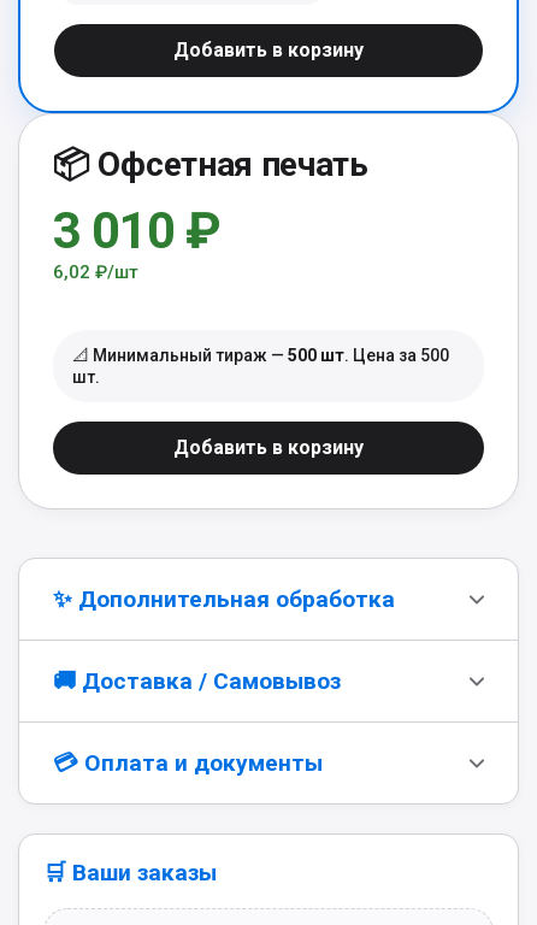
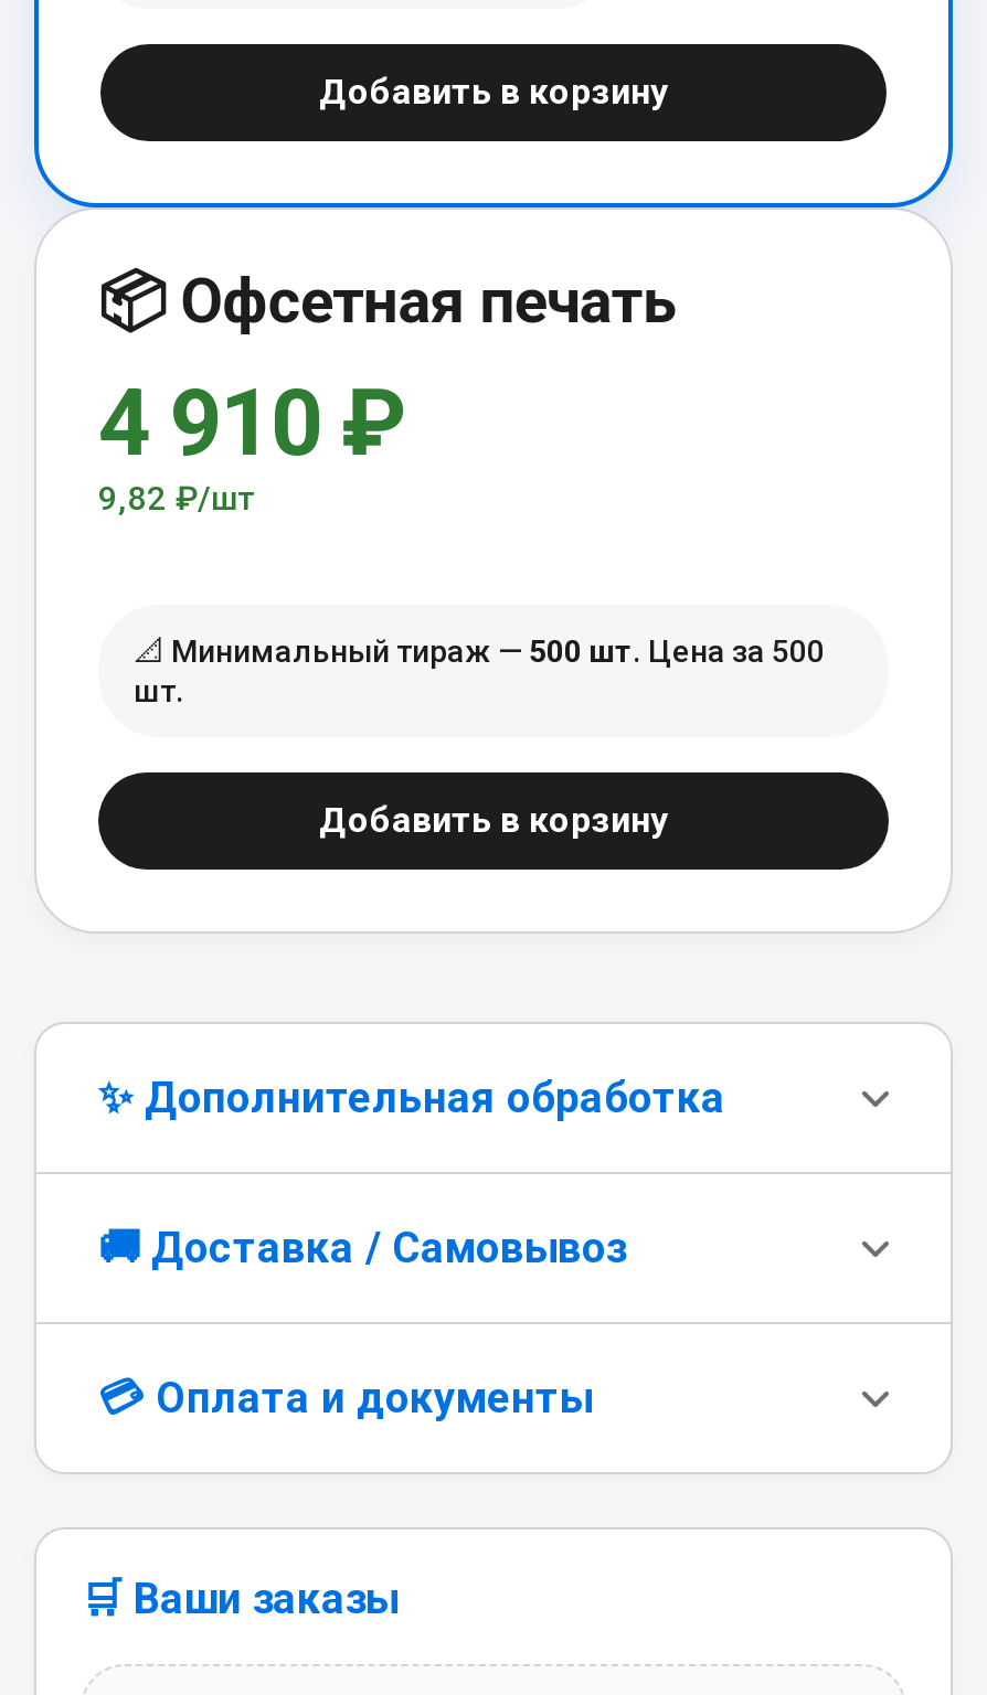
- 3 010 ₽
+ 4 910 ₽

- 6,02 ₽/шт
+ 9,82 ₽/шт
